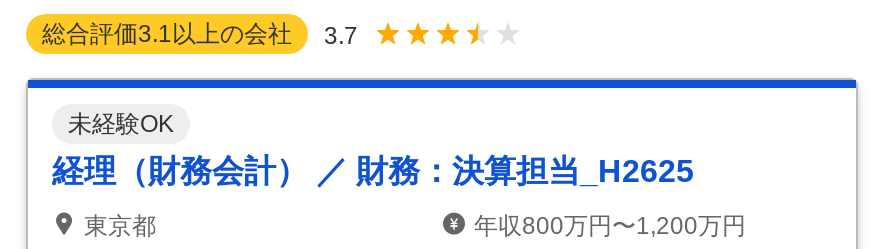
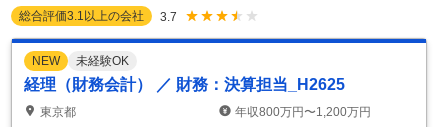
+ NEW
